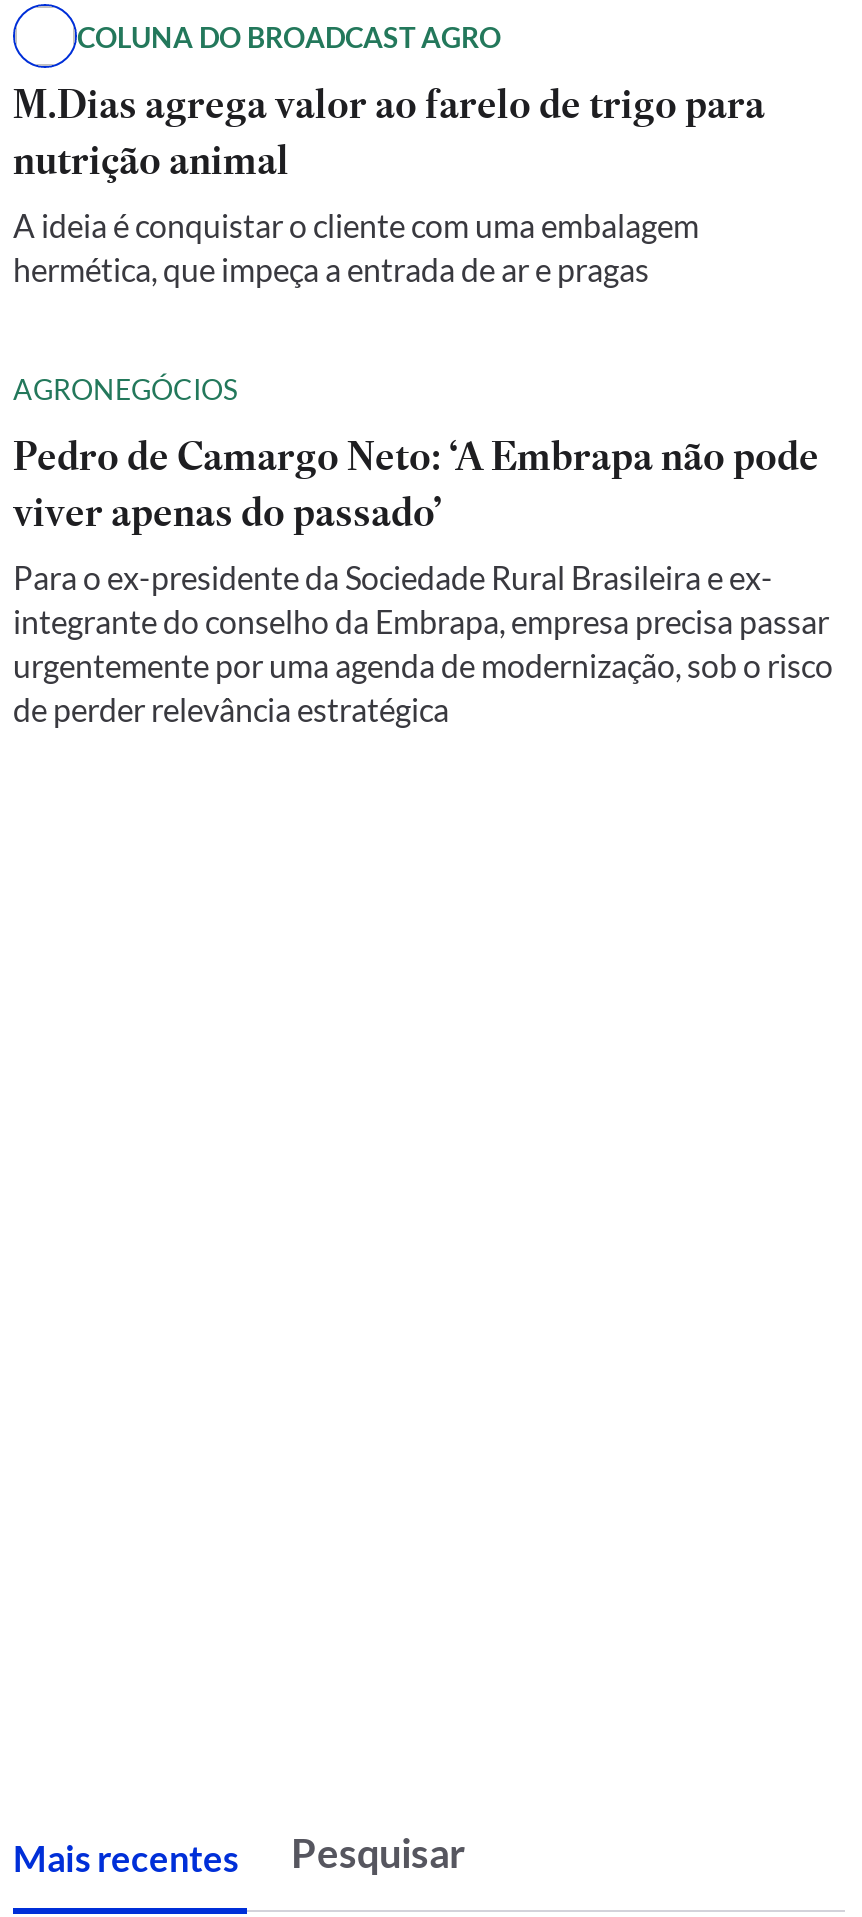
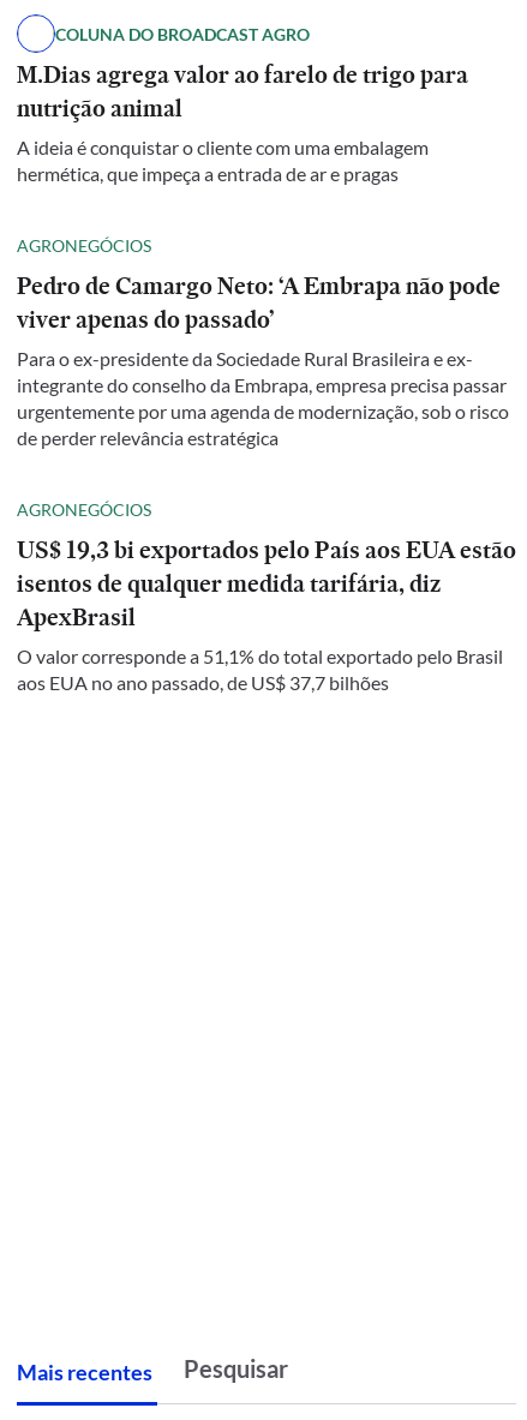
+ AGRONEGÓCIOS
+ US$ 19,3 bi exportados pelo País aos EUA estão
+ isentos de qualquer medida tarifária, diz
+ ApexBrasil
+ O valor corresponde a 51,1% do total exportado pelo Brasil
+ aos EUA no ano passado, de US$ 37,7 bilhões
